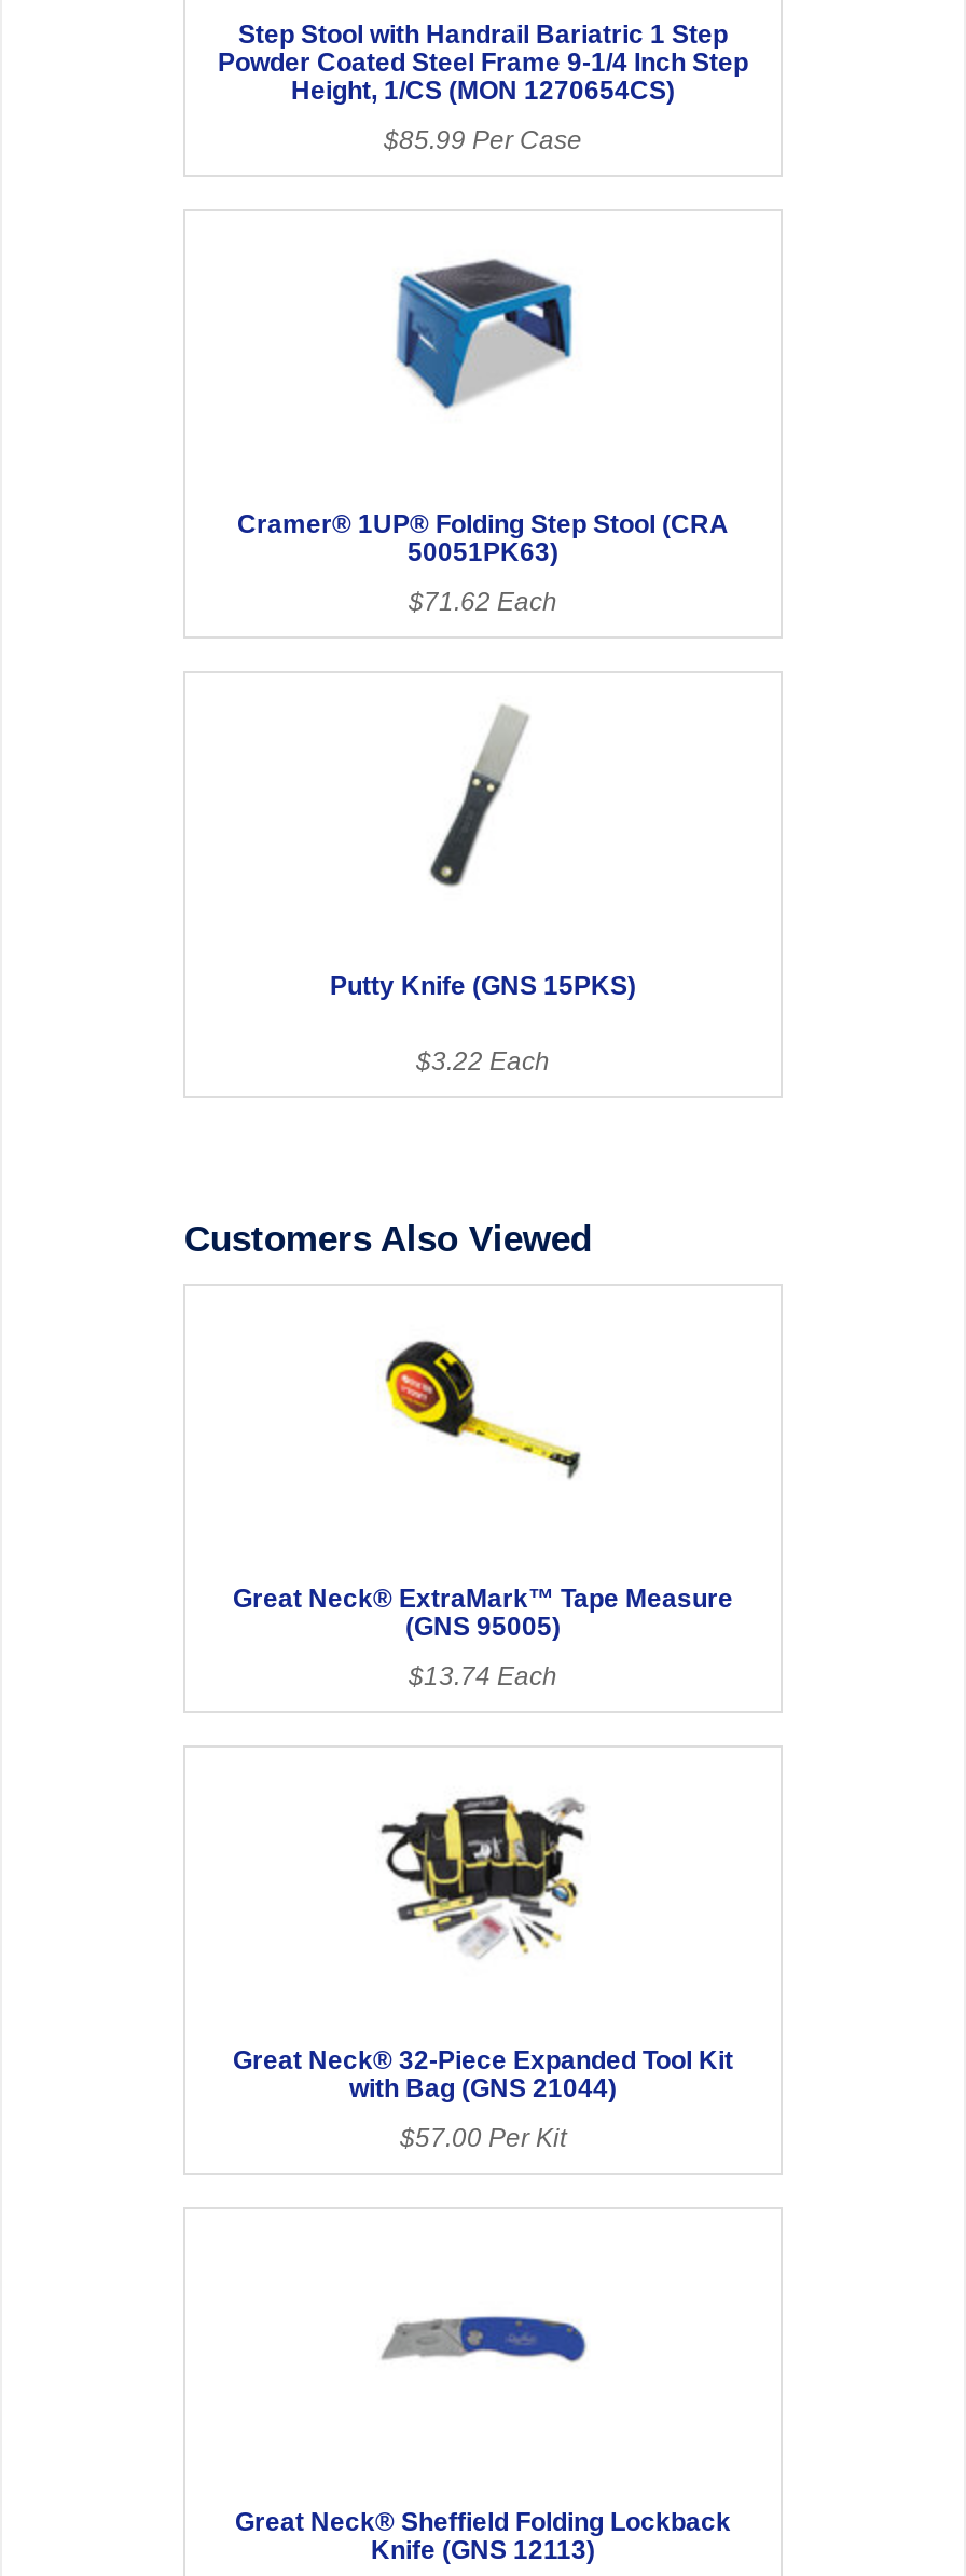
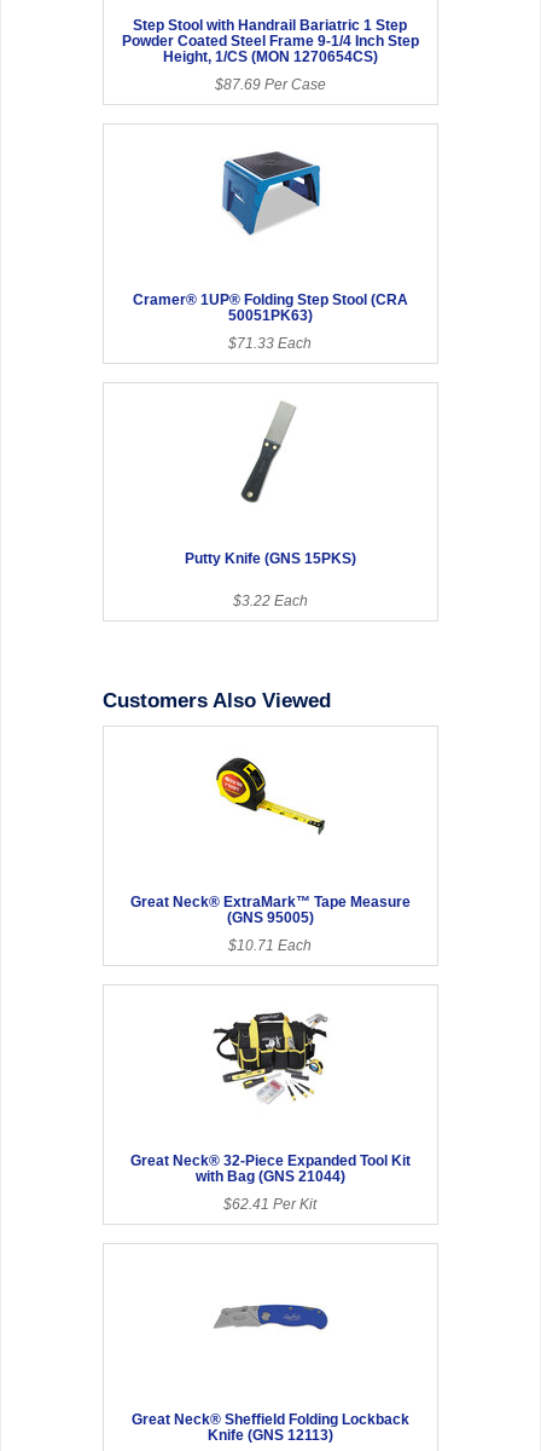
- $85.99 Per Case
+ $87.69 Per Case

- $71.62 Each
+ $71.33 Each

- $13.74 Each
+ $10.71 Each

- $57.00 Per Kit
+ $62.41 Per Kit
